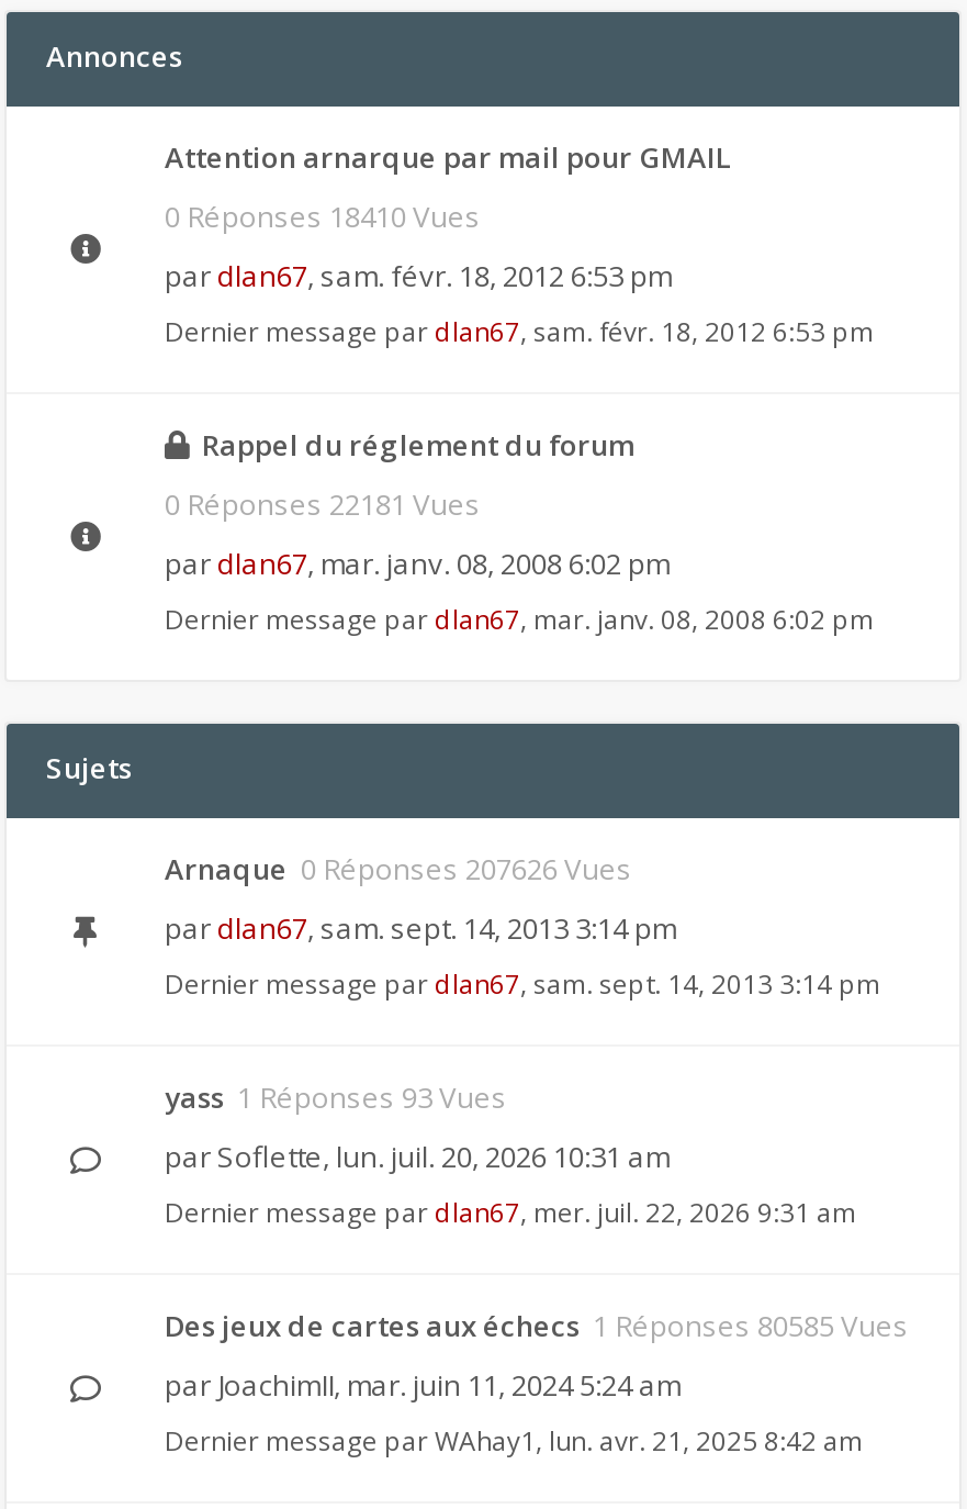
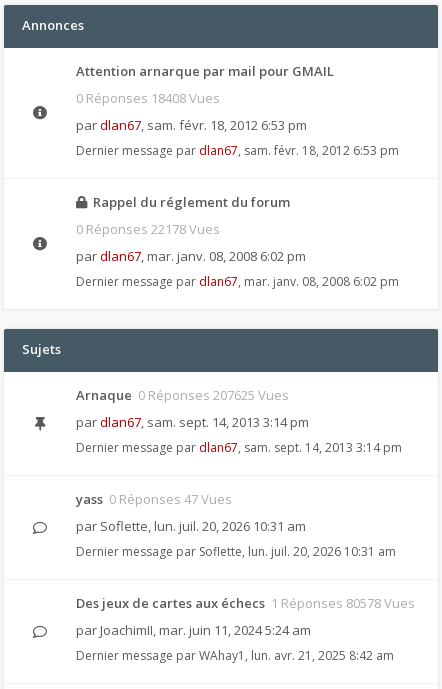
- 0 Réponses 18410 Vues
+ 0 Réponses 18408 Vues

- 0 Réponses 22181 Vues
+ 0 Réponses 22178 Vues

- Arnaque 0 Réponses 207626 Vues
+ Arnaque 0 Réponses 207625 Vues

- yass 1 Réponses 93 Vues
+ yass 0 Réponses 47 Vues

- Dernier message par dlan67, mer. juil. 22, 2026 9:31 am
+ Dernier message par Soflette, lun. juil. 20, 2026 10:31 am

- Des jeux de cartes aux échecs 1 Réponses 80585 Vues
+ Des jeux de cartes aux échecs 1 Réponses 80578 Vues
